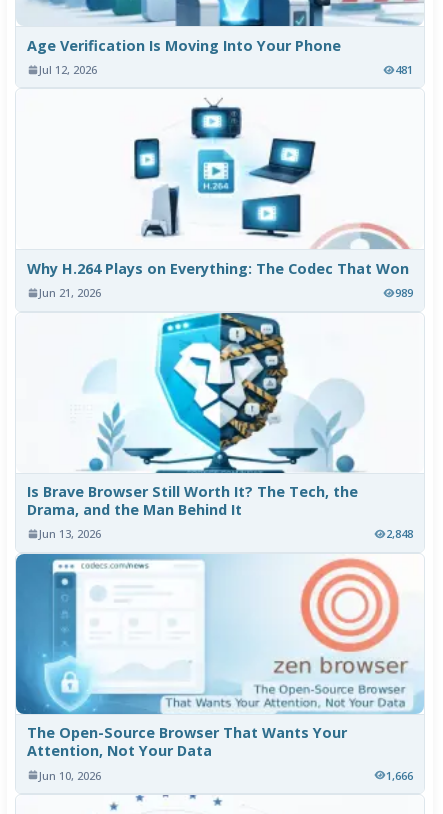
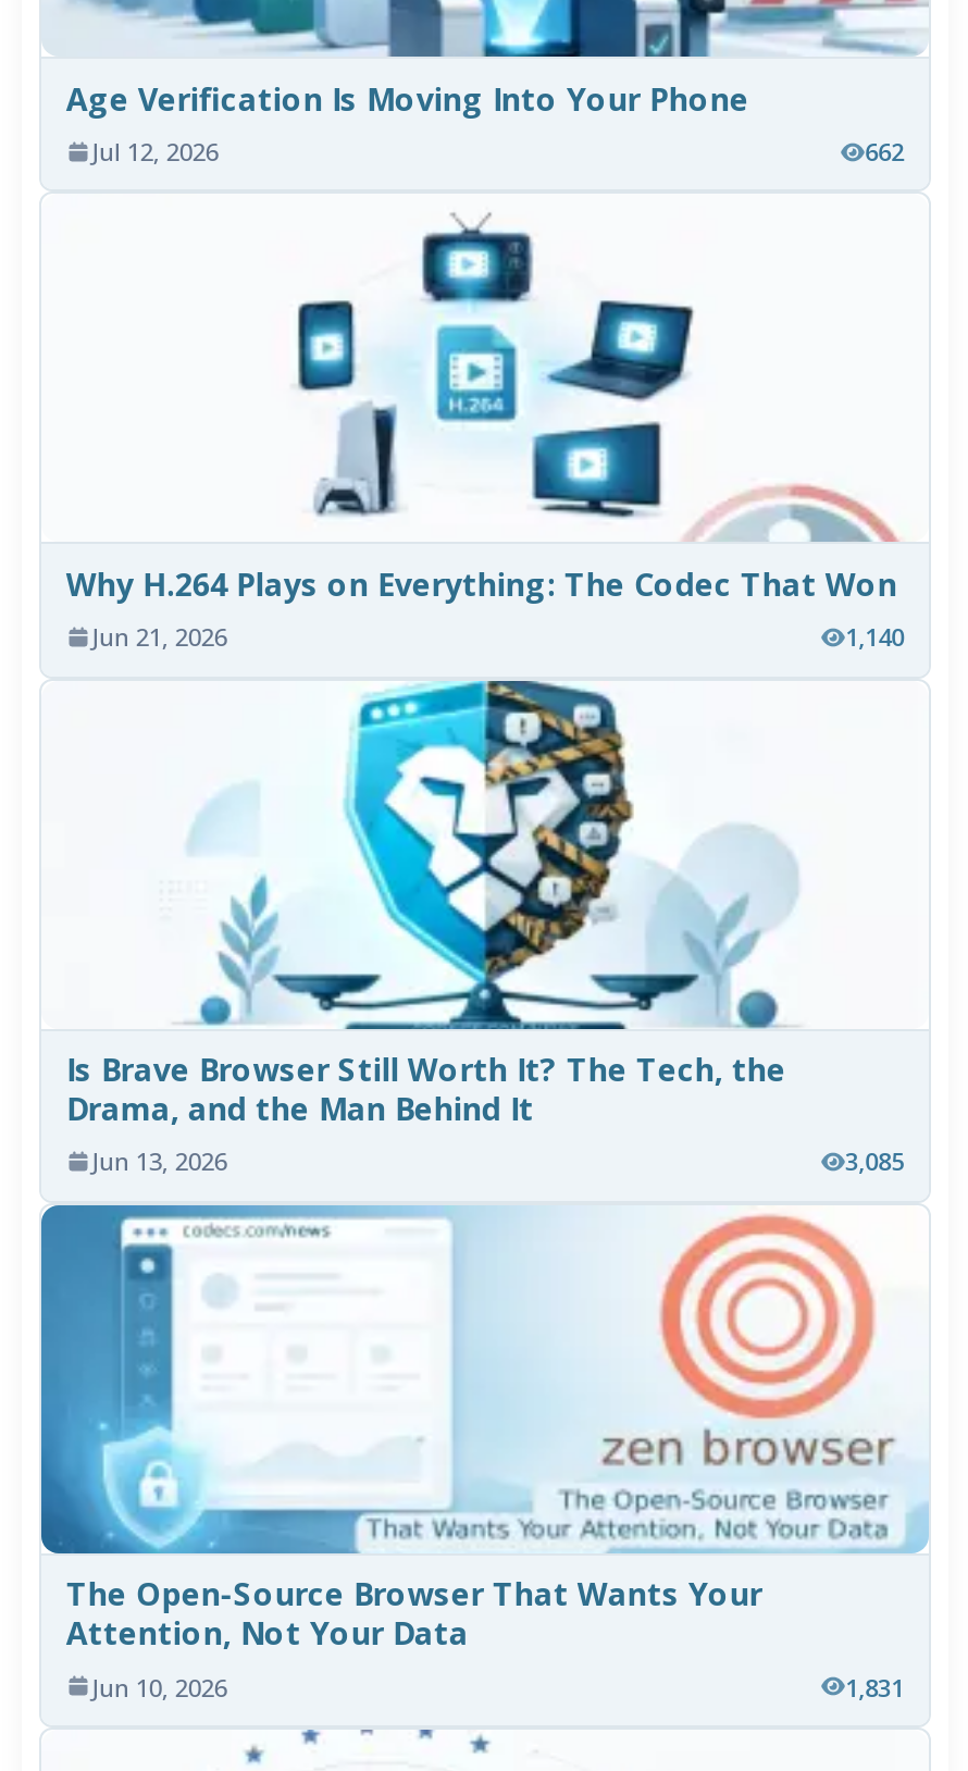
- 481
+ 662

- 989
+ 1,140

- 2,848
+ 3,085

- 1,666
+ 1,831
